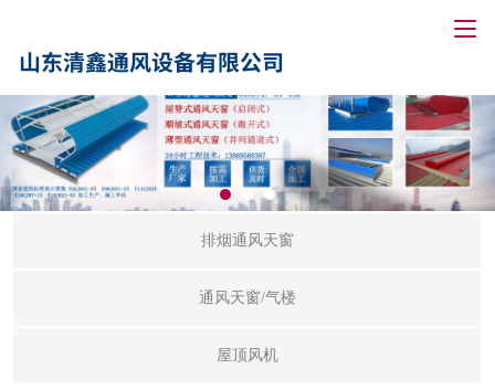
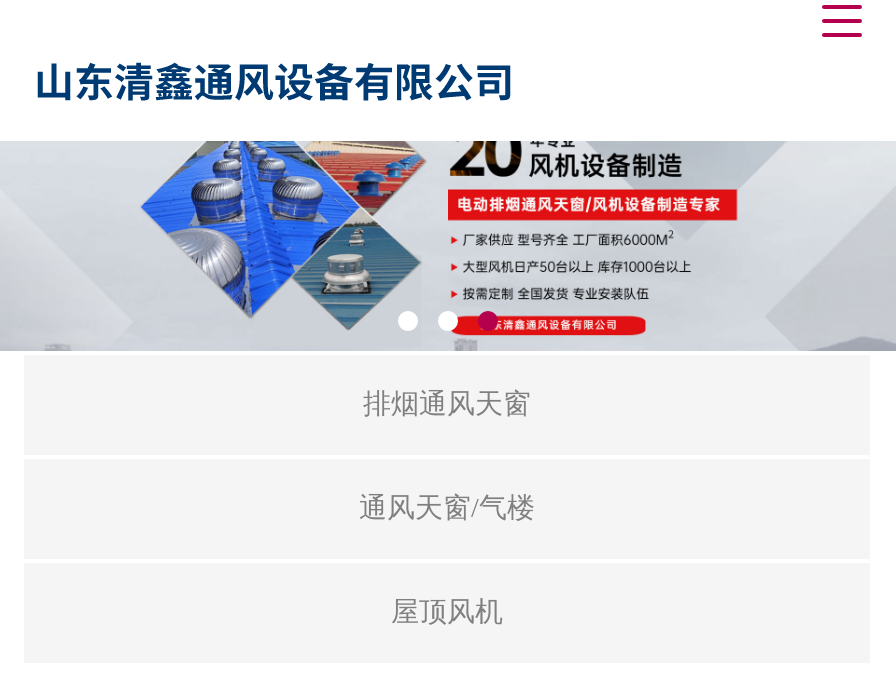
- [image]
+ [image]
